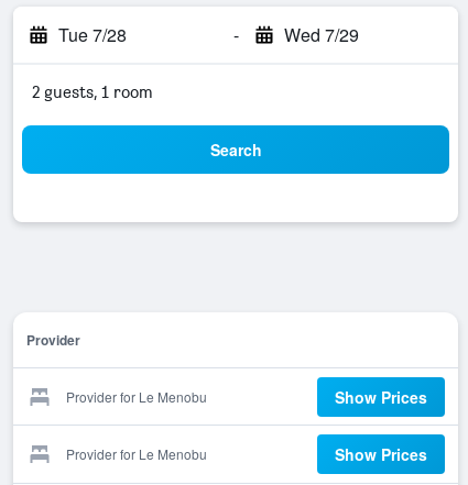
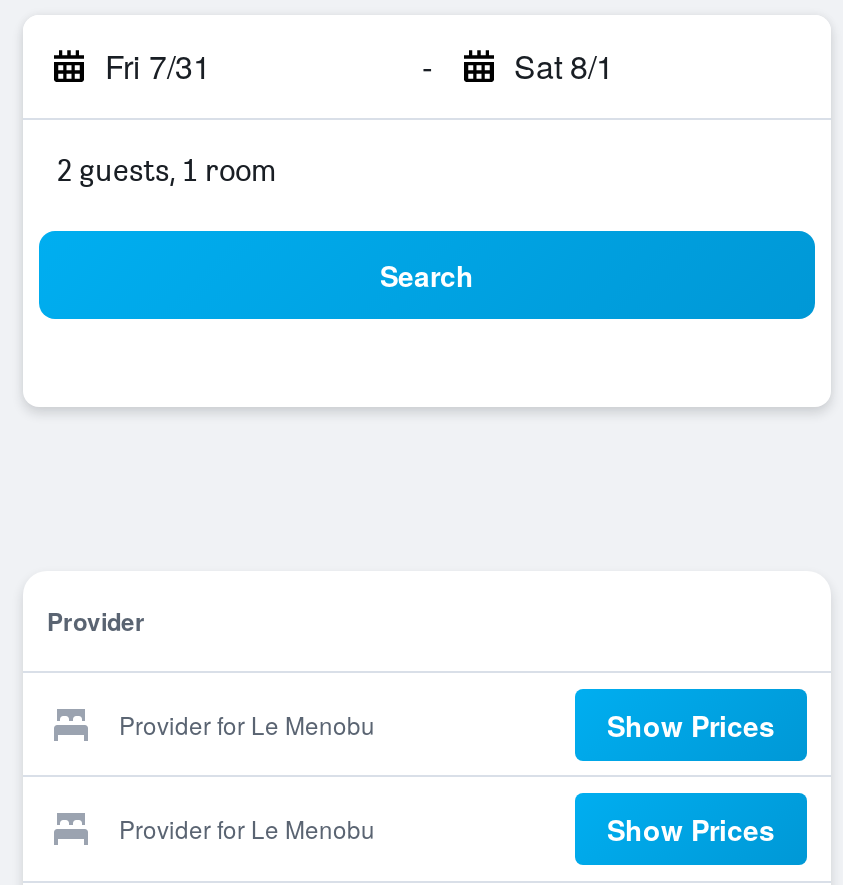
- Tue 7/28
+ Fri 7/31

- Wed 7/29
+ Sat 8/1
